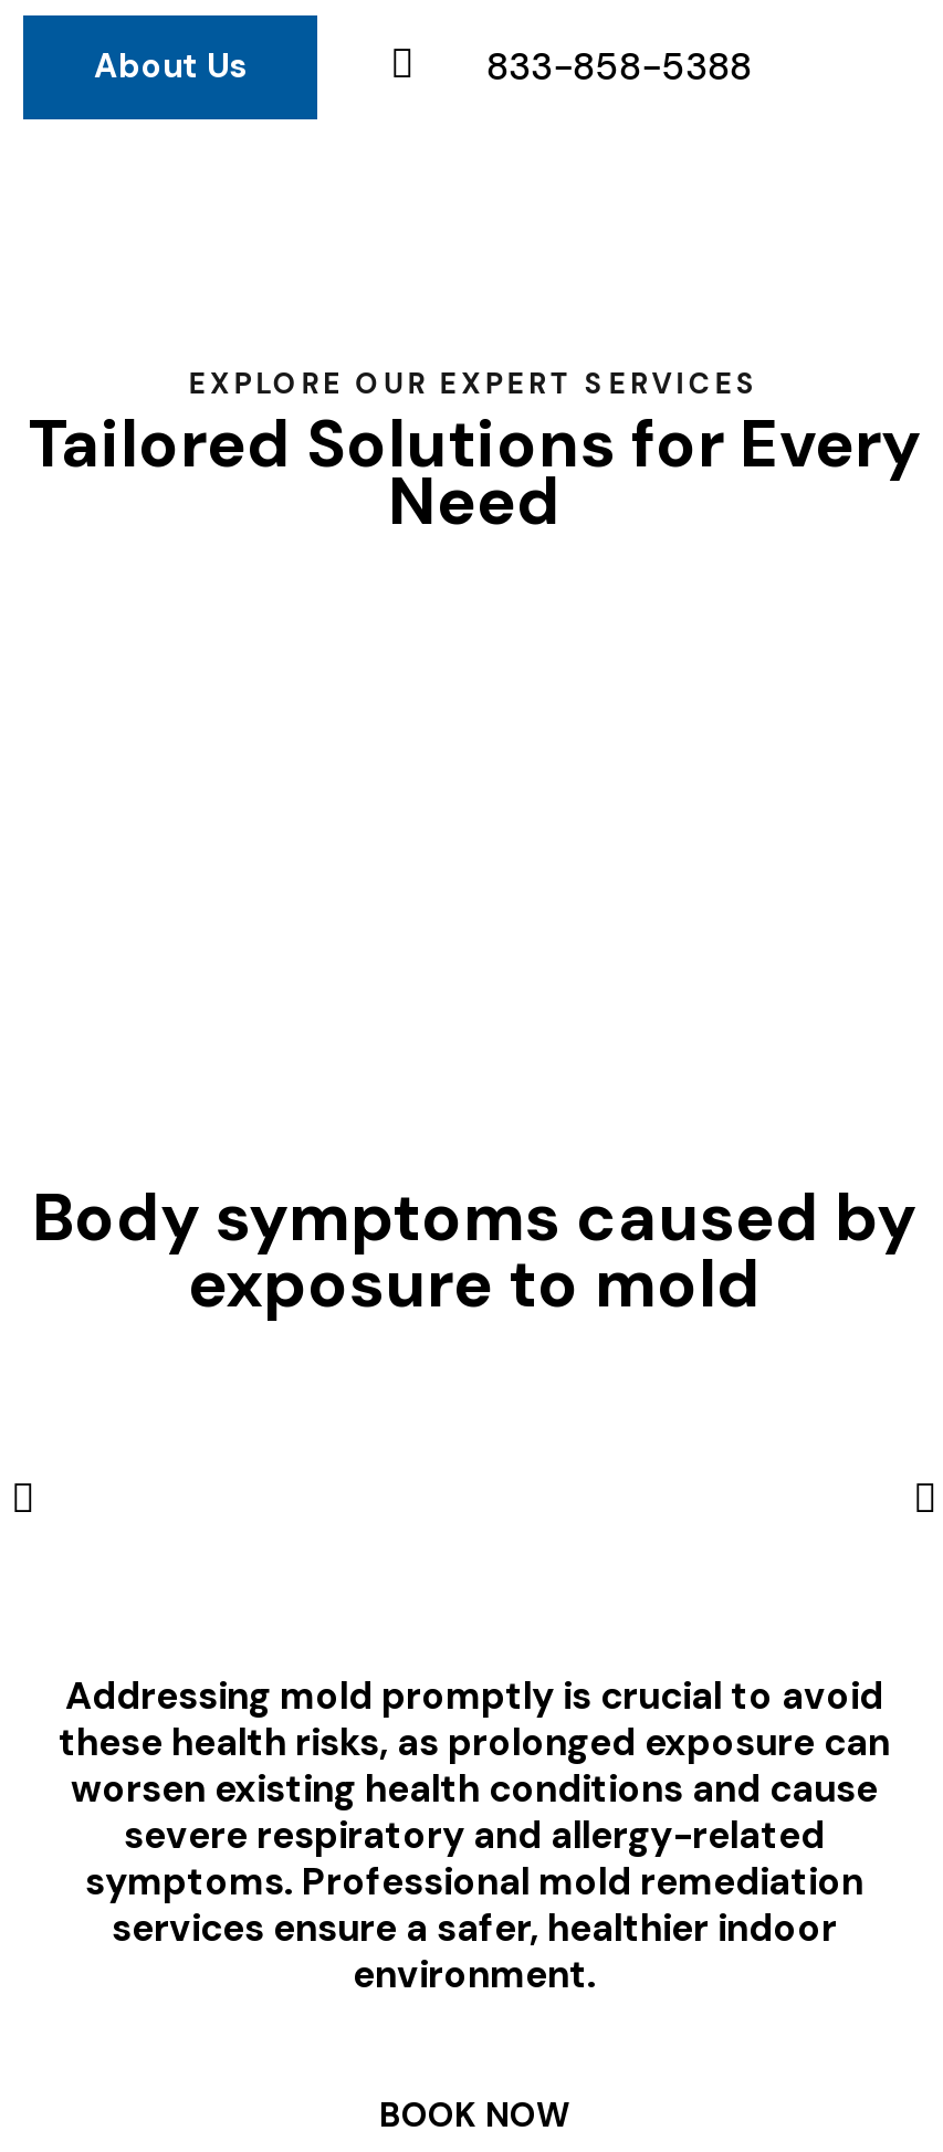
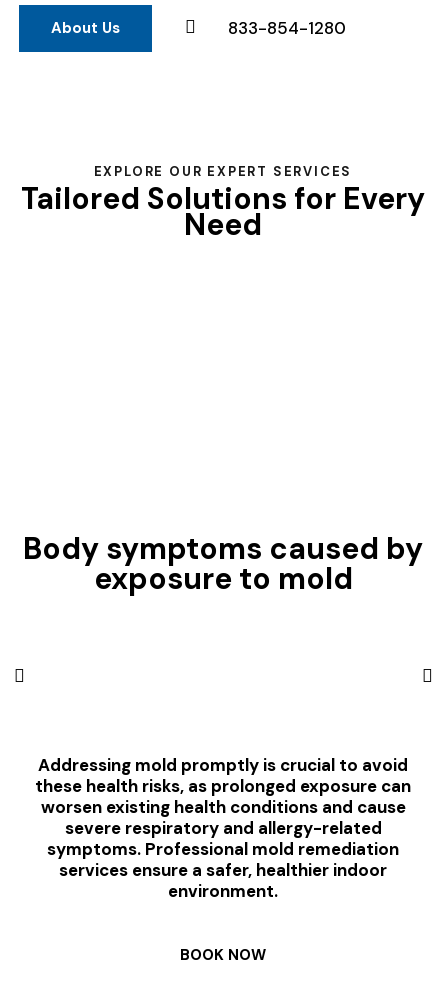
- 833-858-5388
+ 833-854-1280
